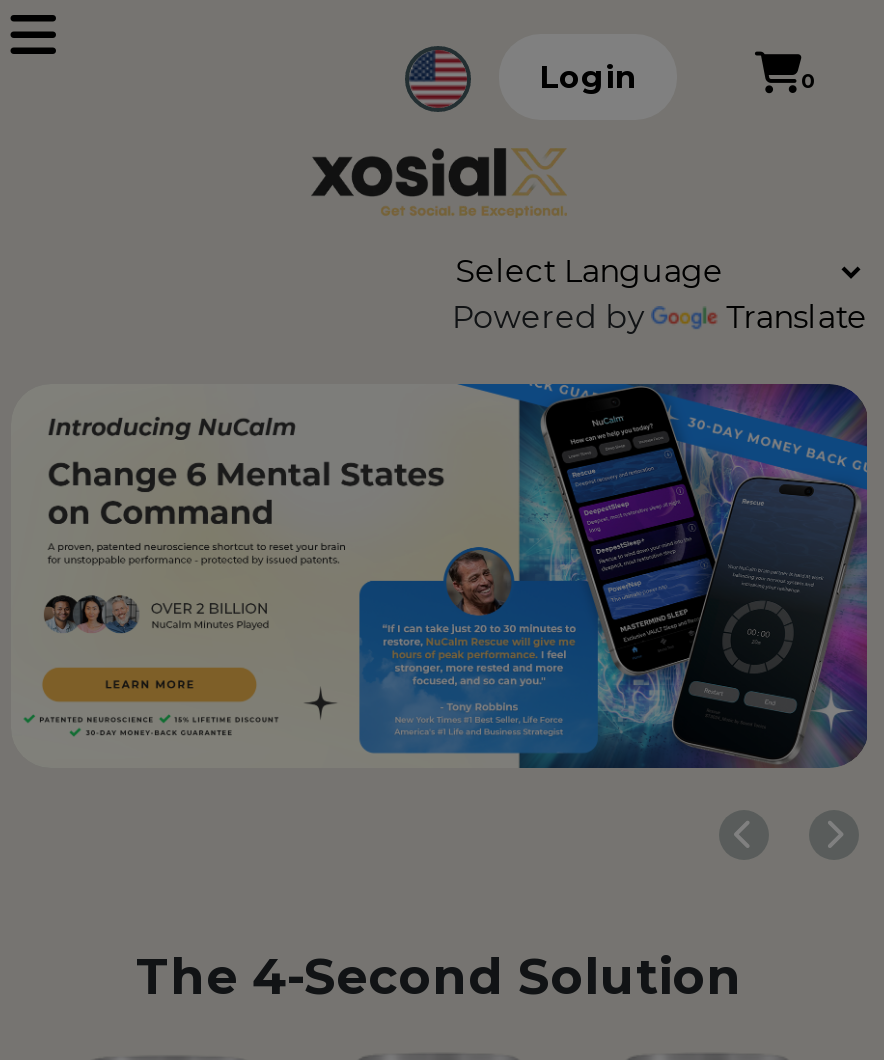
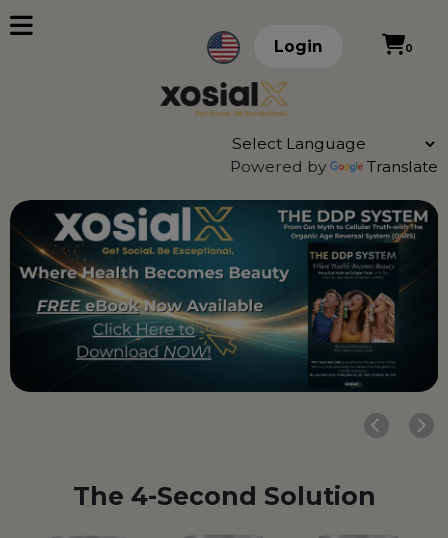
- [image]
+ [image]
